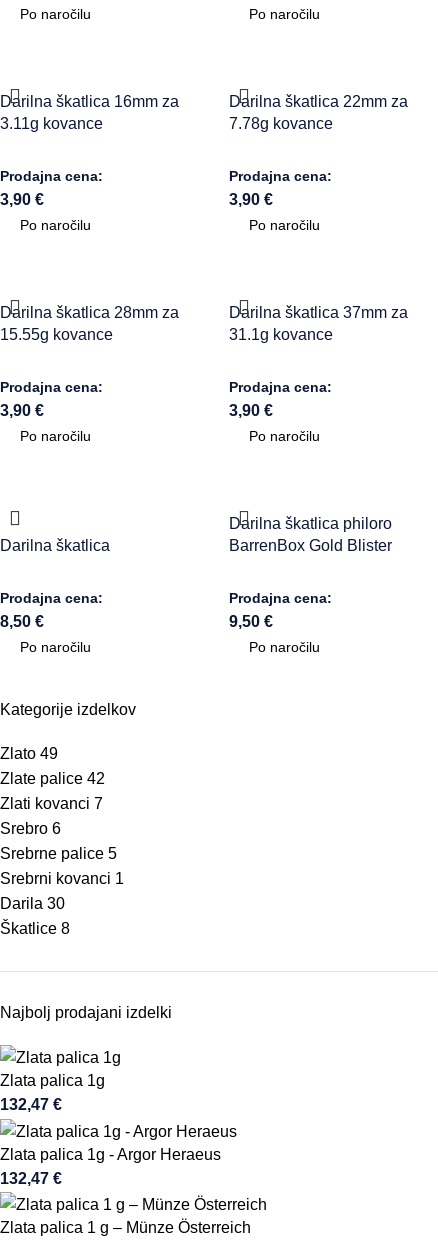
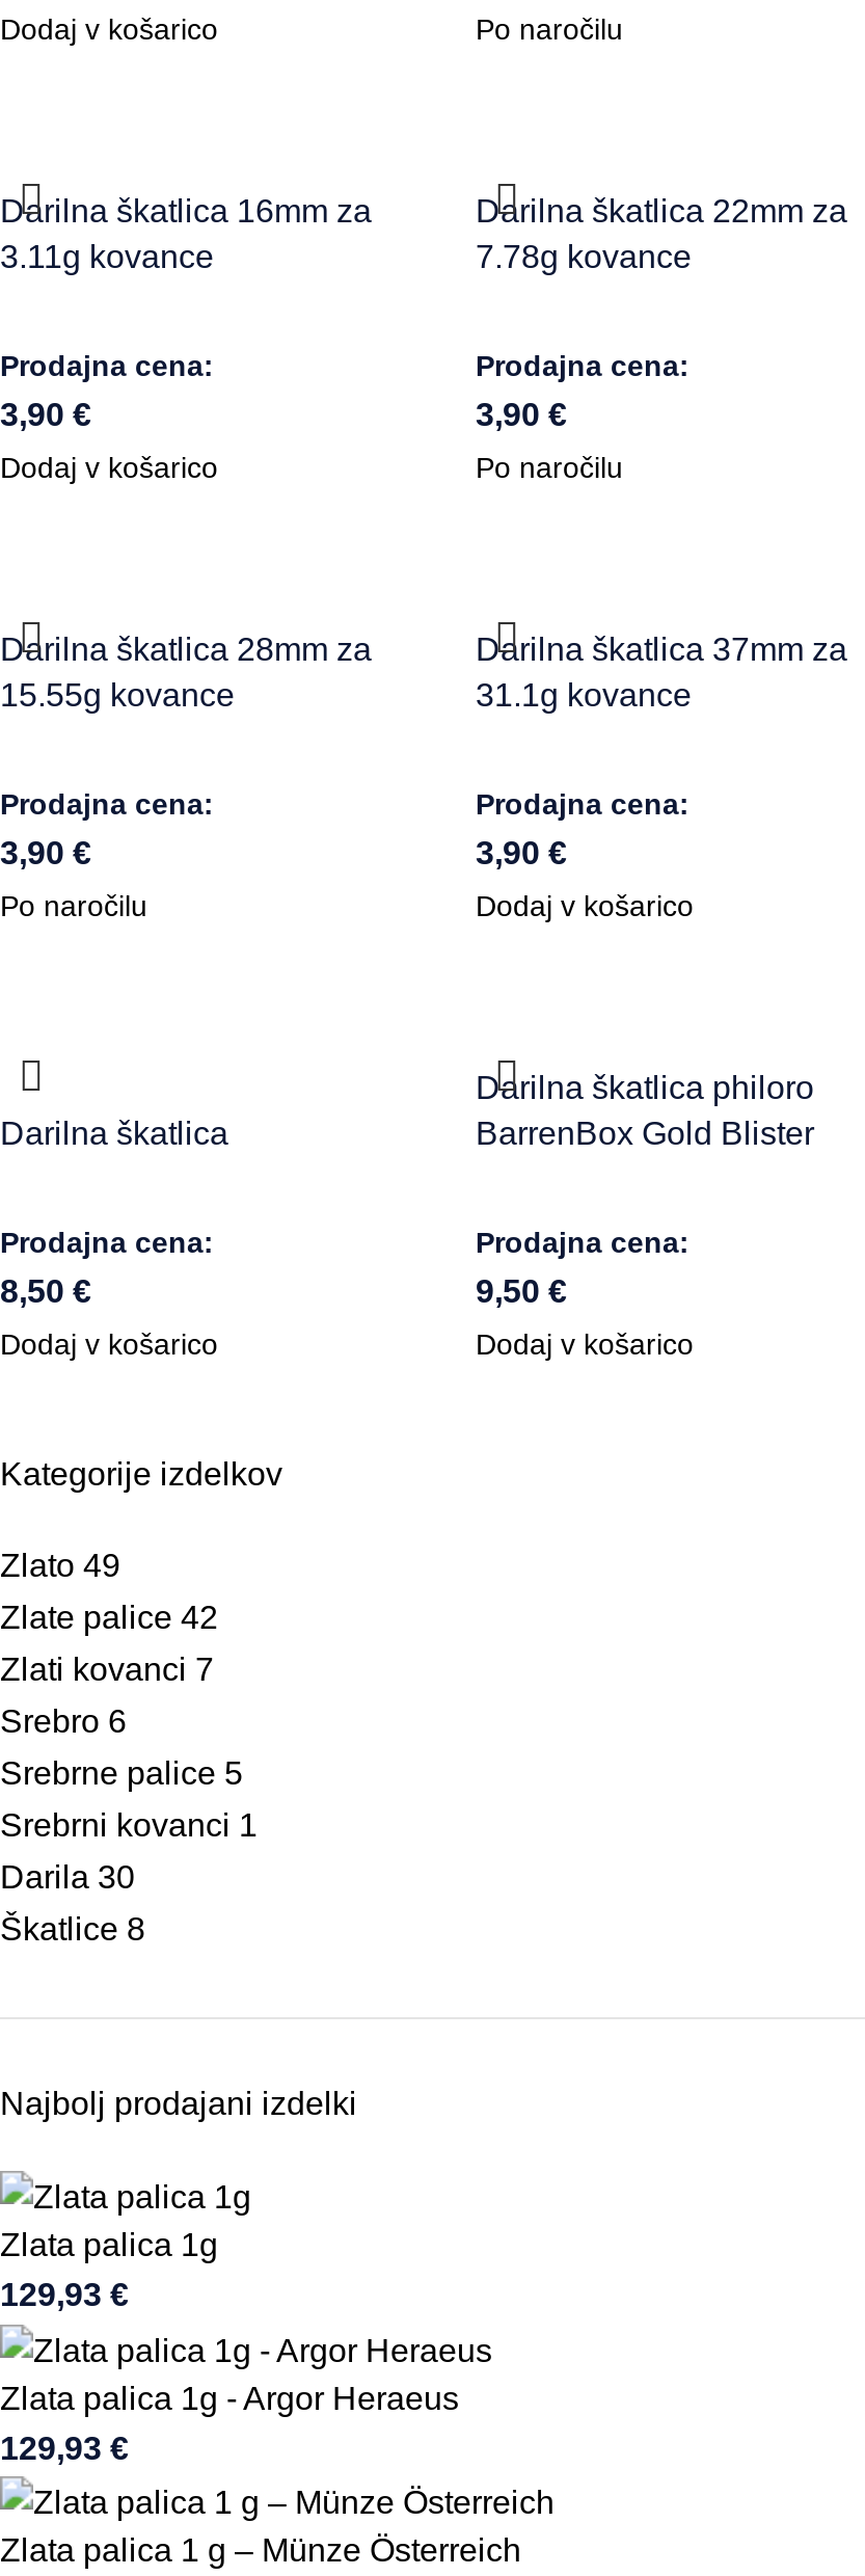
- Po naročilu
+ Dodaj v košarico

- Po naročilu
+ Dodaj v košarico

- Po naročilu
+ Dodaj v košarico

- Po naročilu
+ Dodaj v košarico

- Po naročilu
+ Dodaj v košarico

- 132,47 €
+ 129,93 €

- 132,47 €
+ 129,93 €
